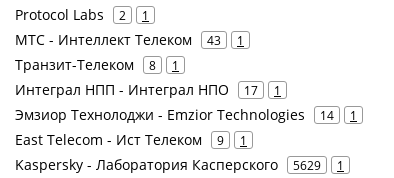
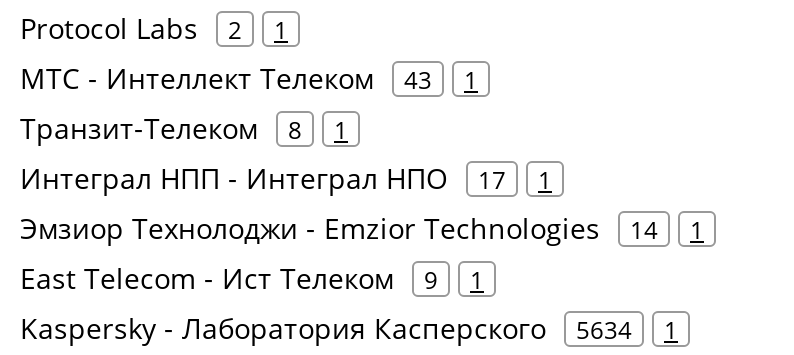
- Kaspersky - Лаборатория Касперского 5629 1
+ Kaspersky - Лаборатория Касперского 5634 1
